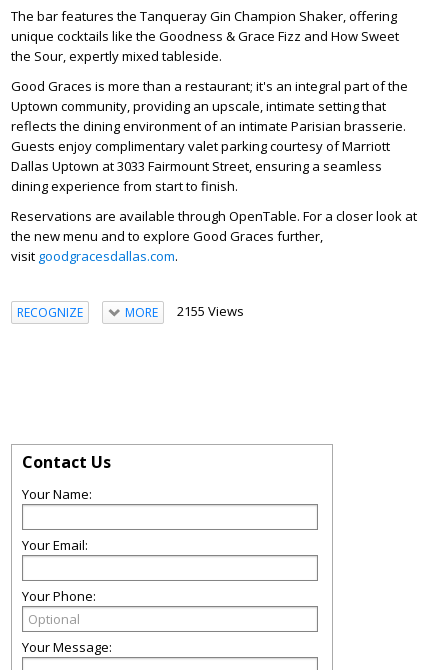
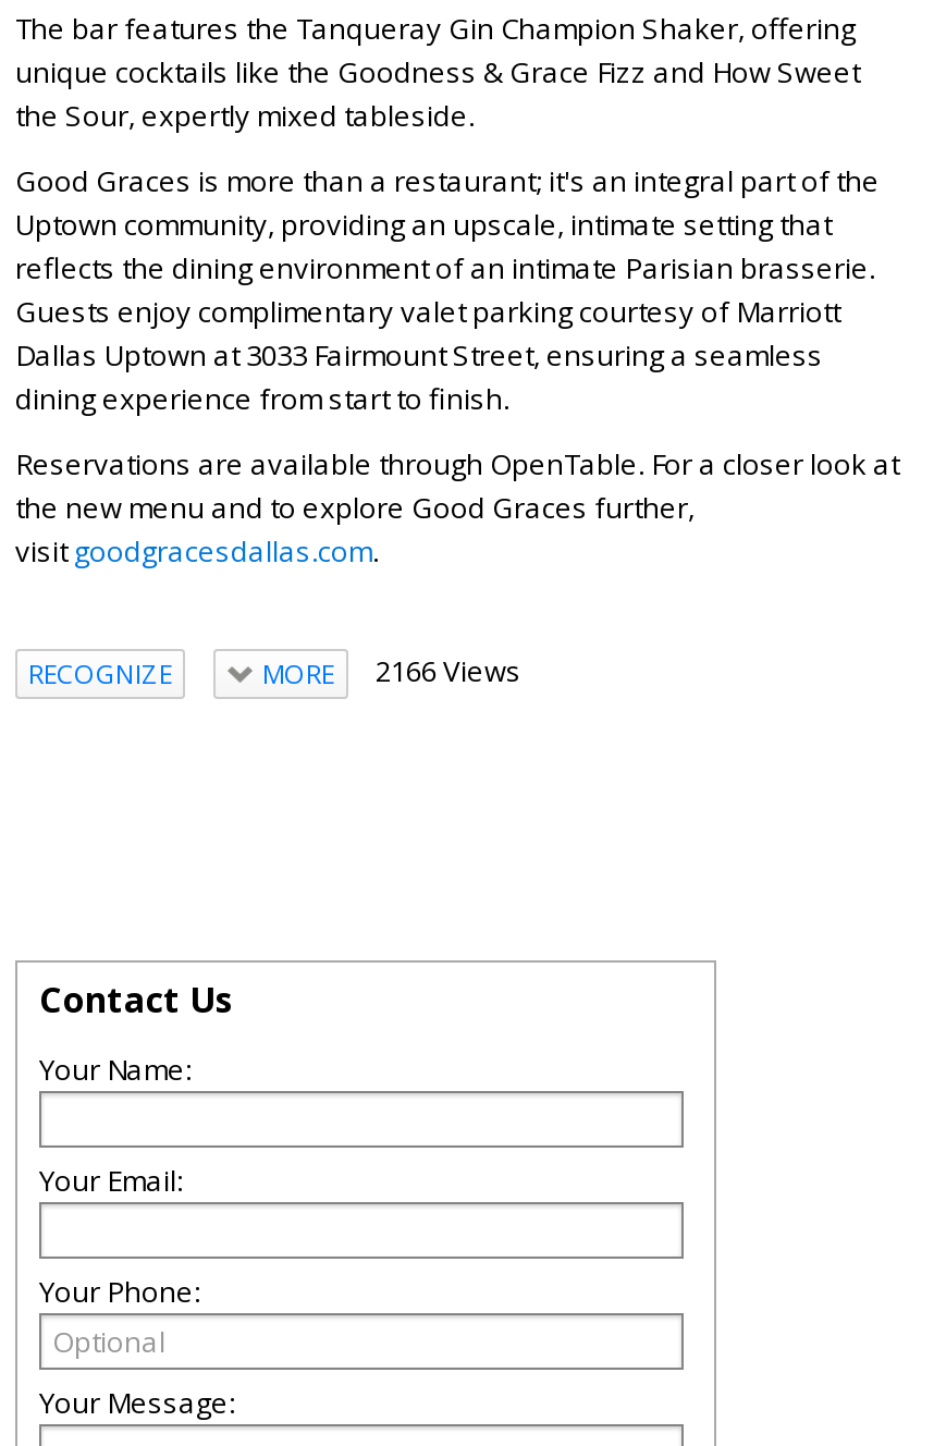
- MORE 2155 Views
+ MORE 2166 Views
